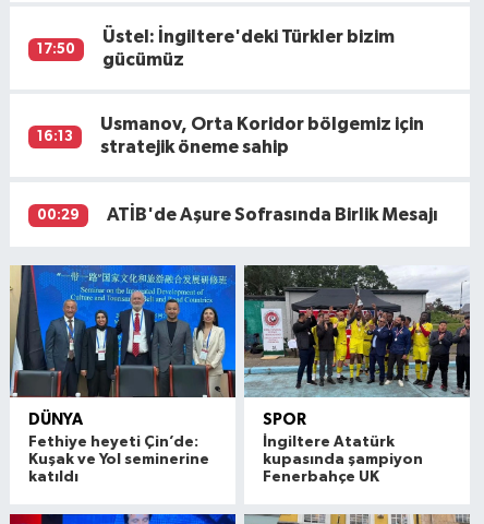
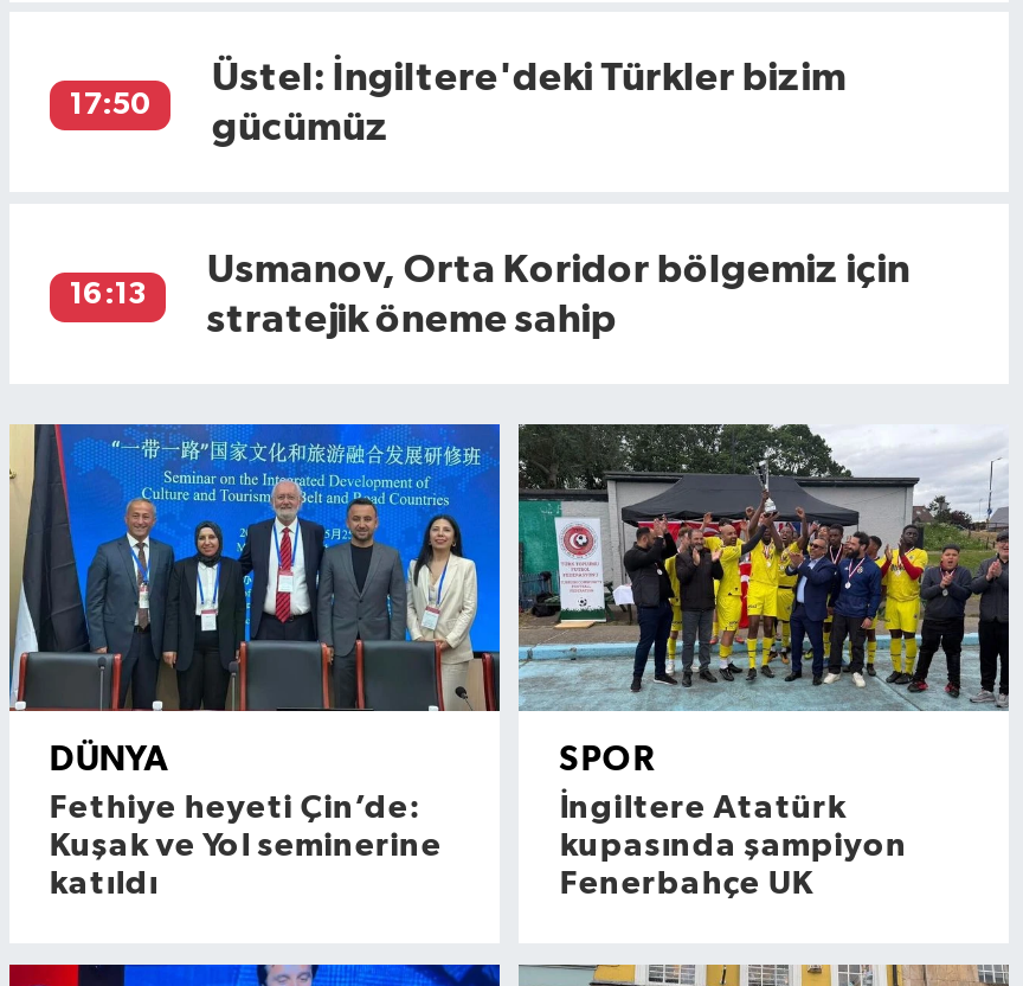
- 00:29
- ATİB'de Aşure Sofrasında Birlik Mesajı
